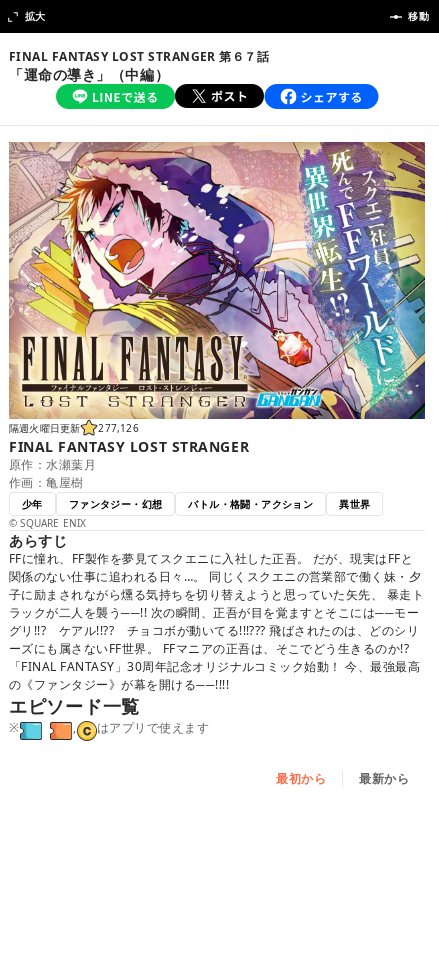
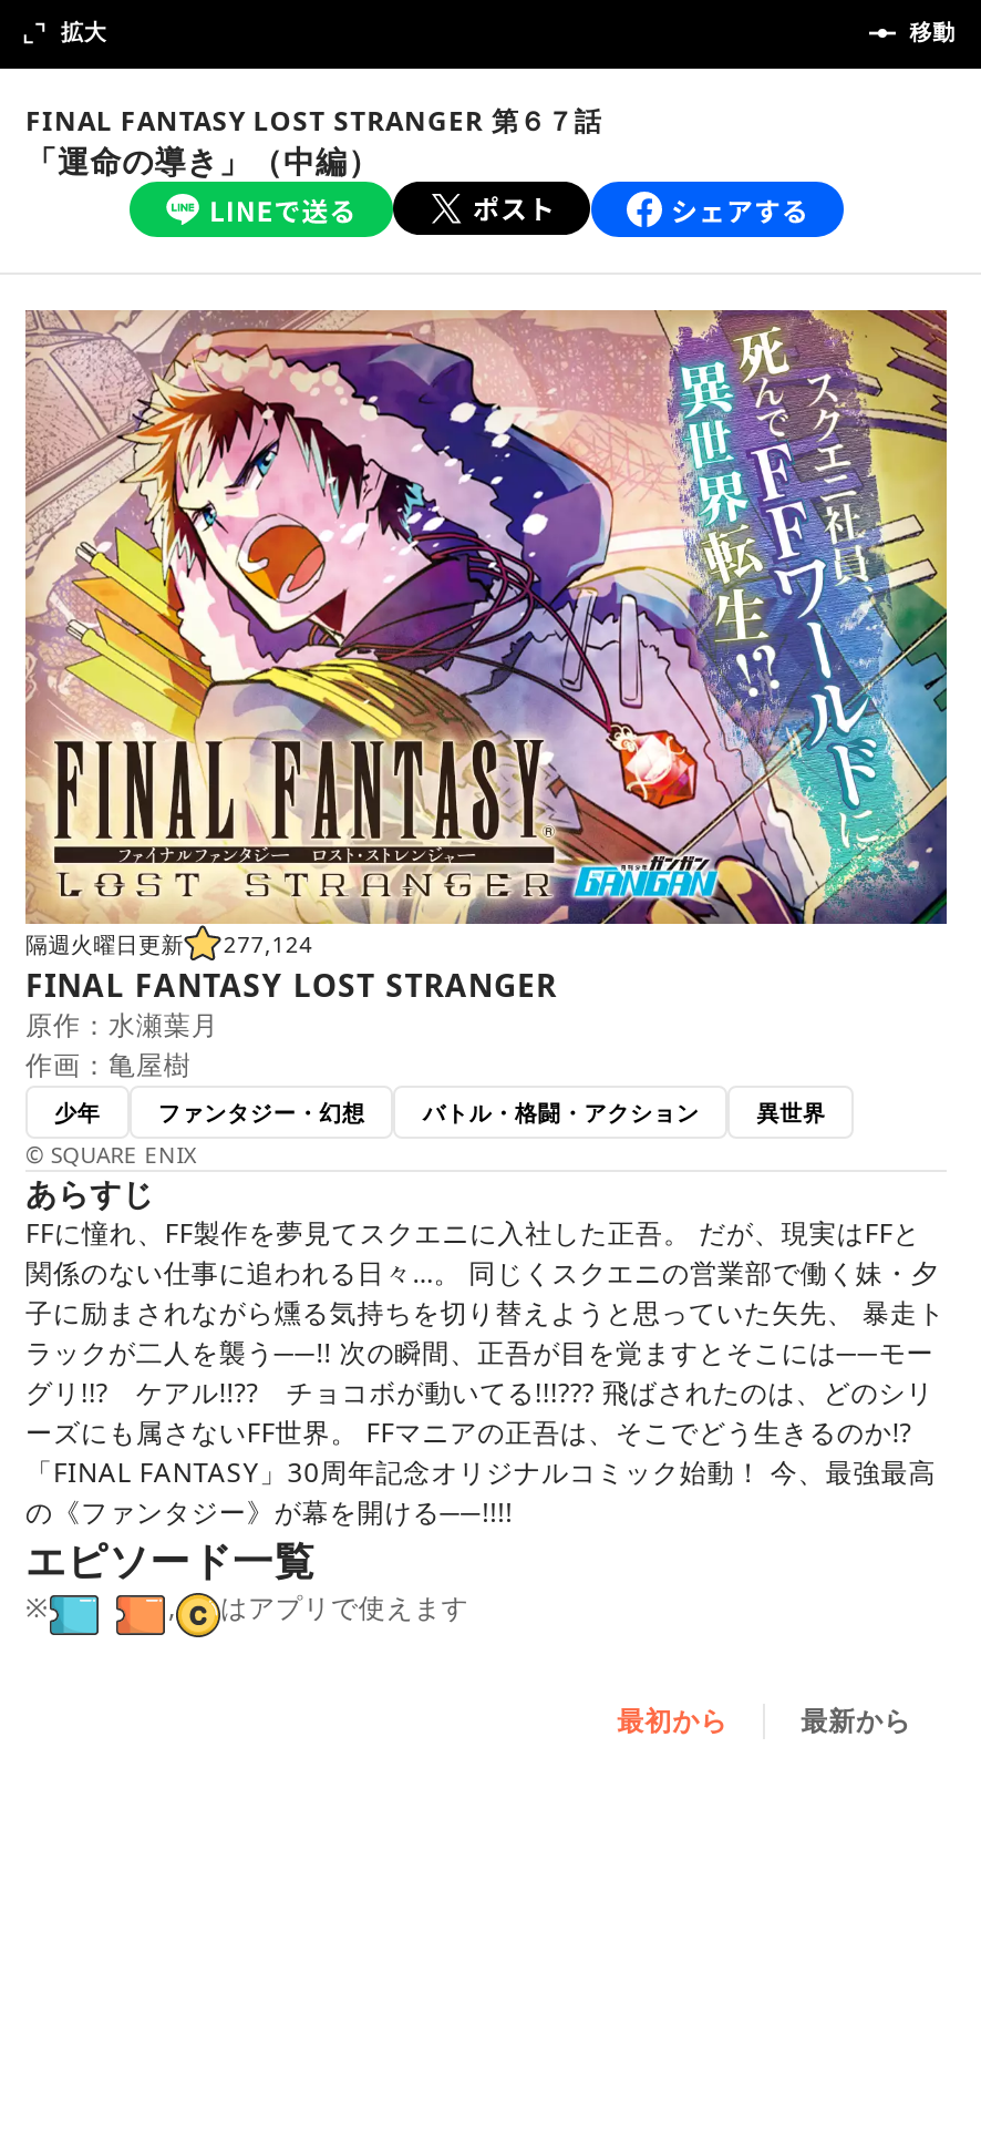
- 隔週火曜日更新 277,126
+ 隔週火曜日更新 277,124
